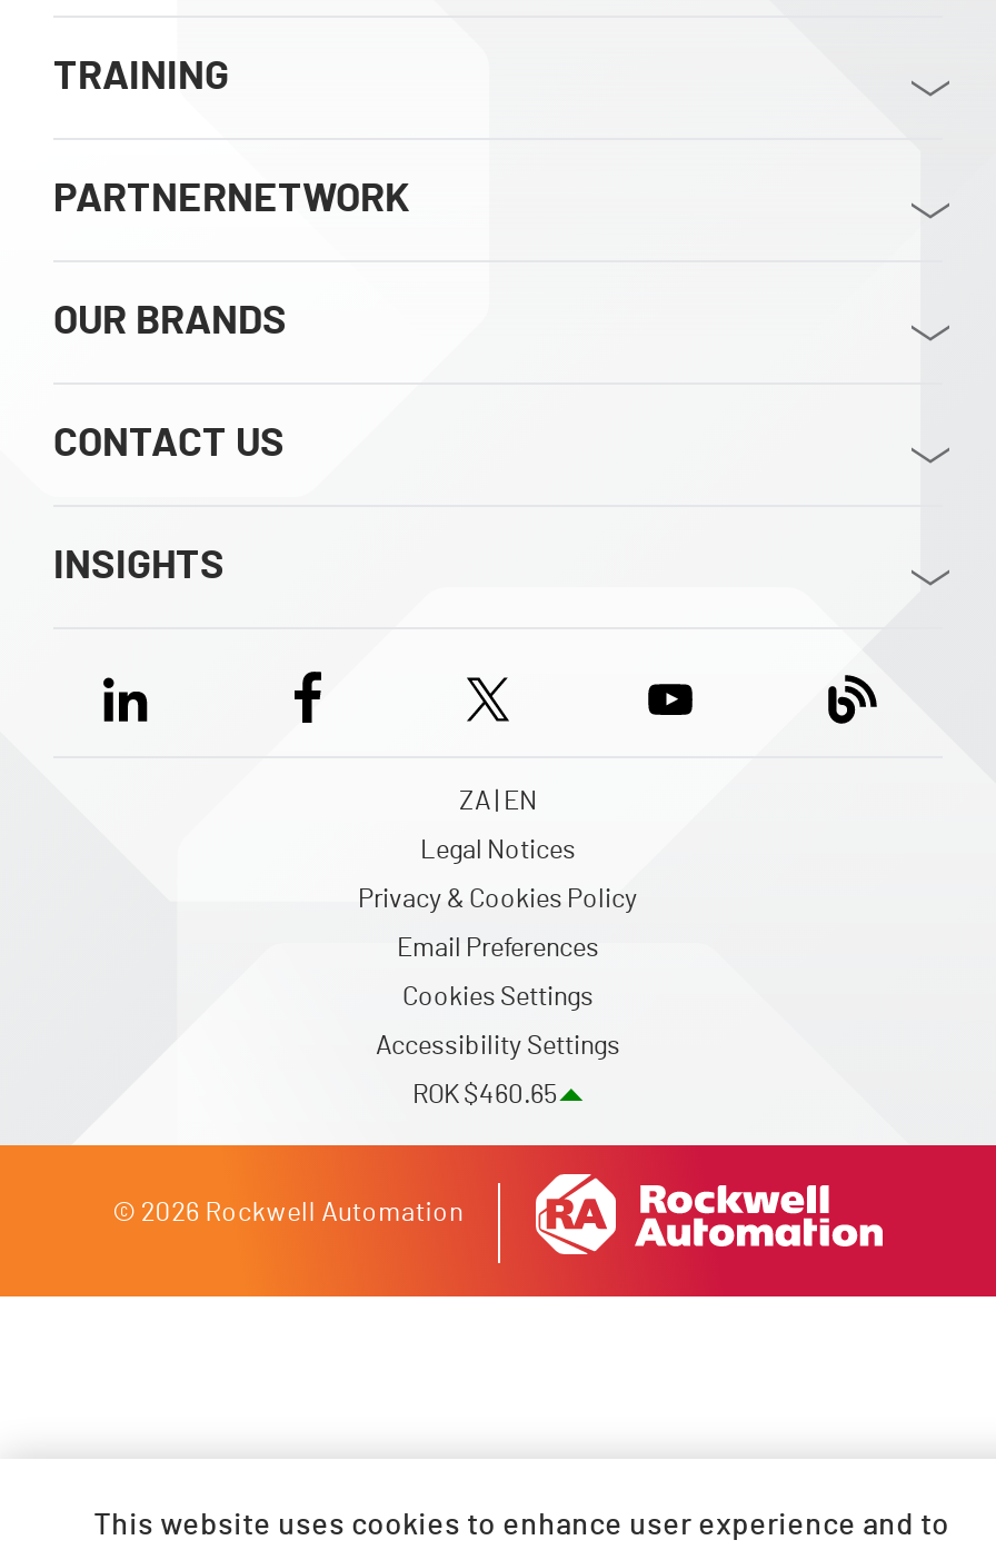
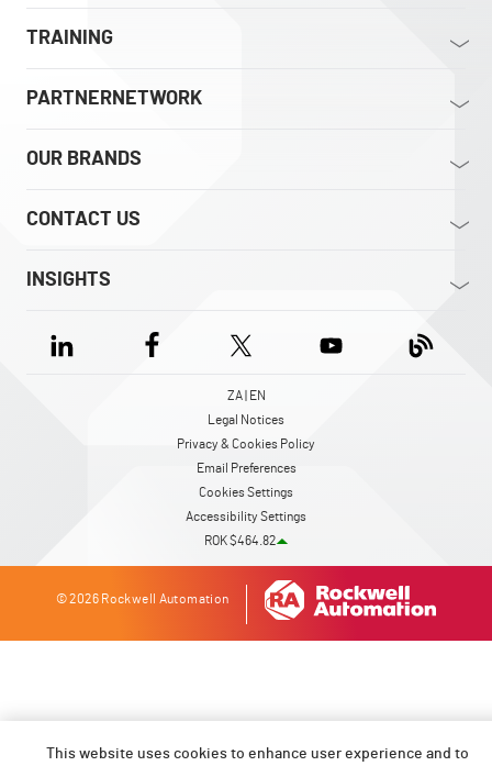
- ROK $460.65
+ ROK $464.82
